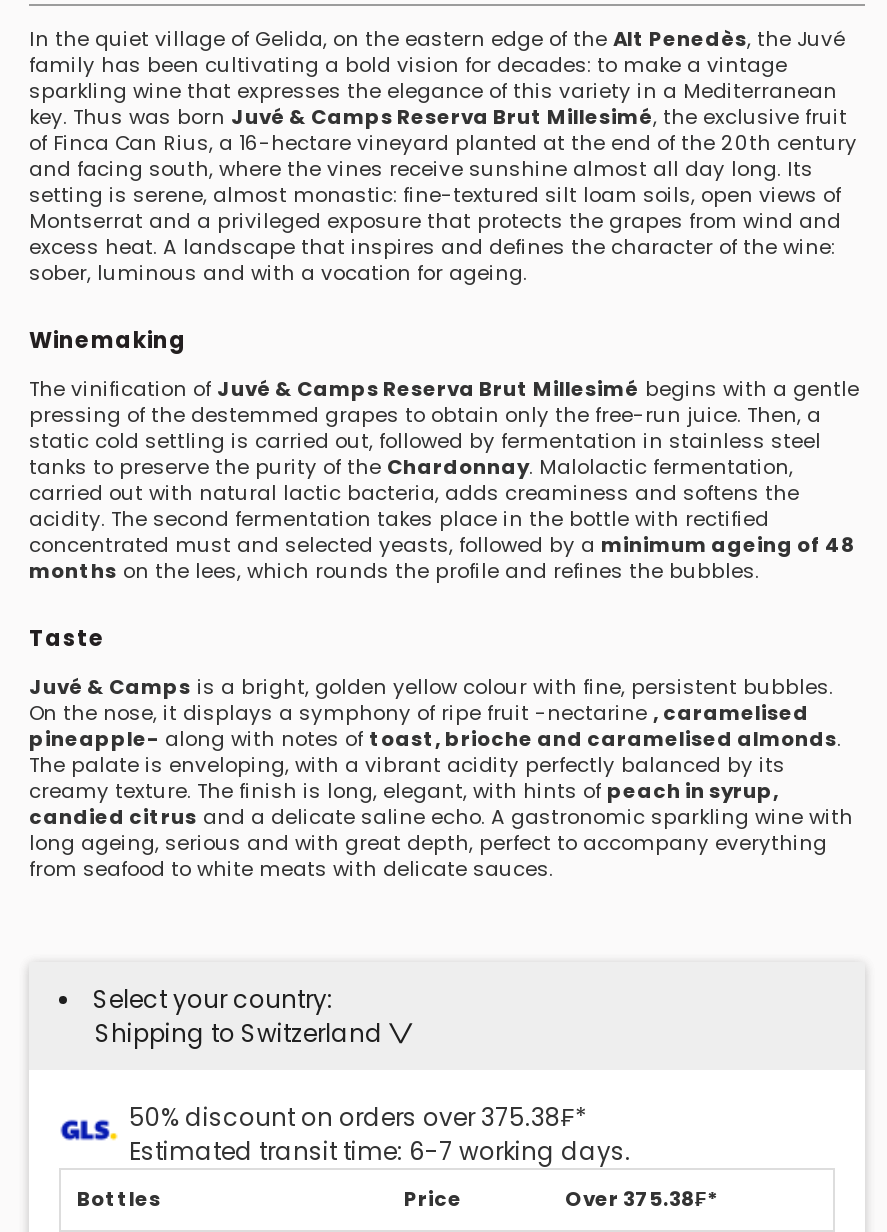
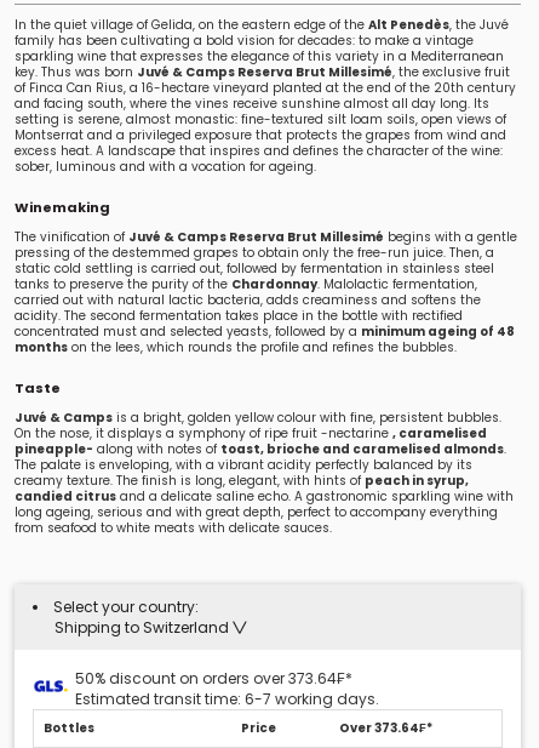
- 50% discount on orders over 375.38₣*
+ 50% discount on orders over 373.64₣*

- Over 375.38₣*
+ Over 373.64₣*
